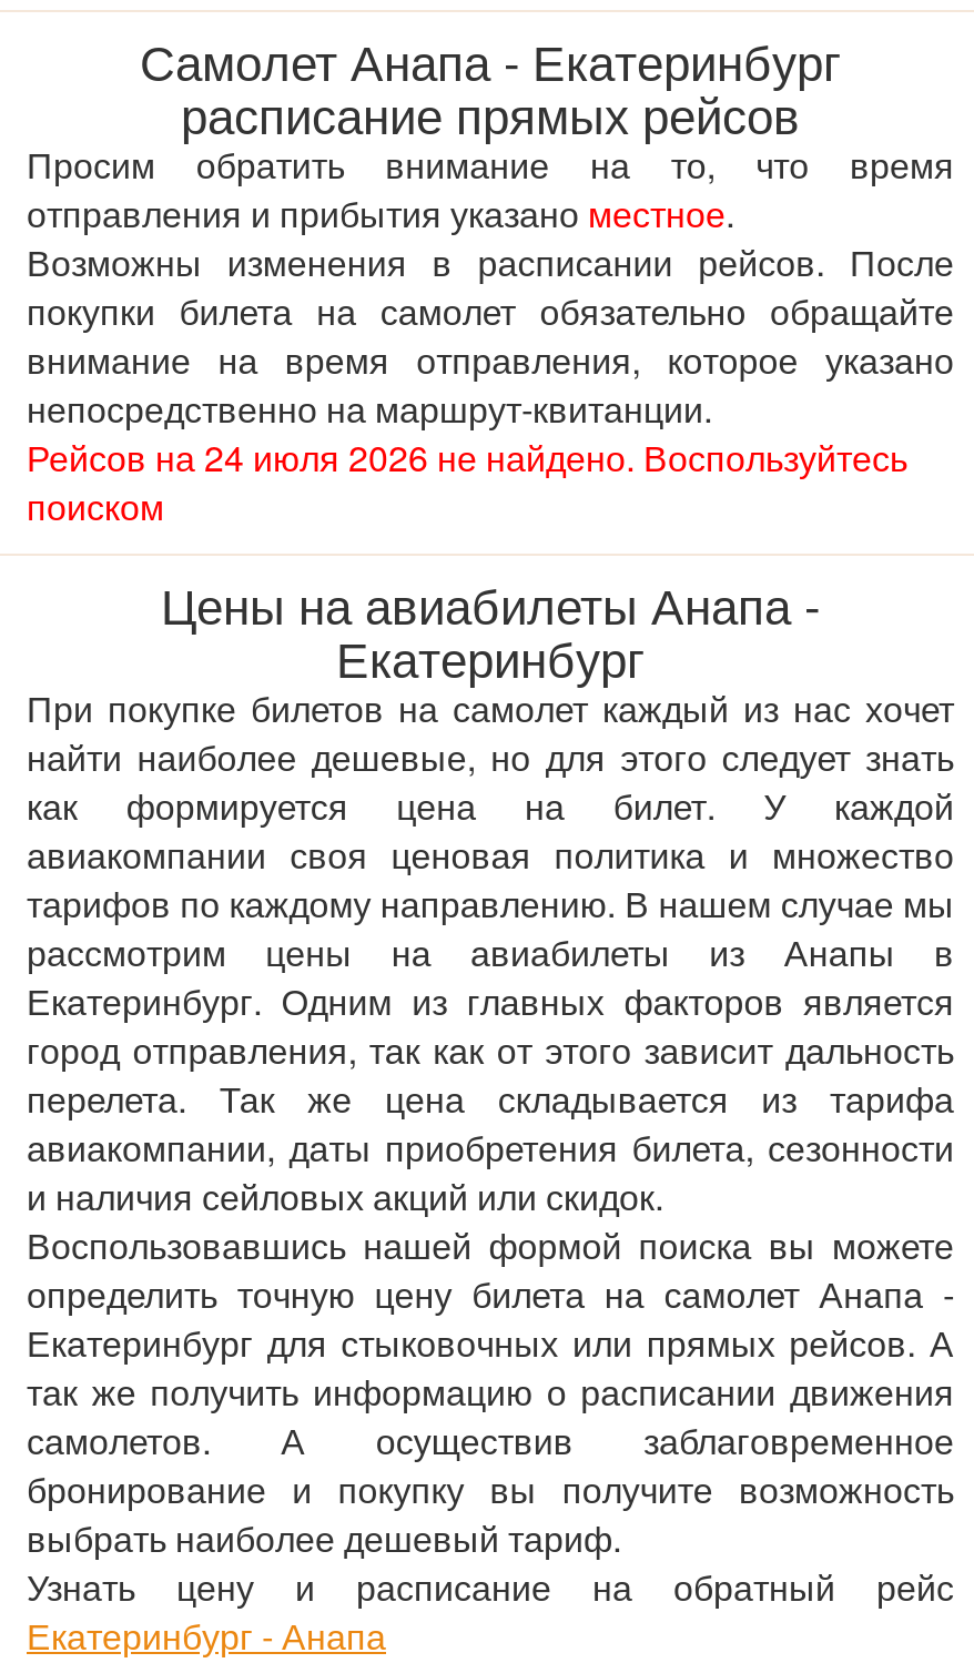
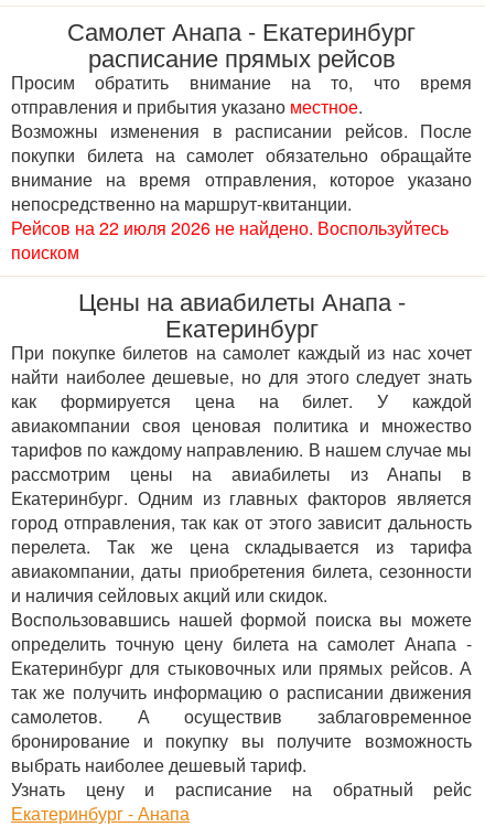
- Рейсов на 24 июля 2026 не найдено. Воспользуйтесь
+ Рейсов на 22 июля 2026 не найдено. Воспользуйтесь
